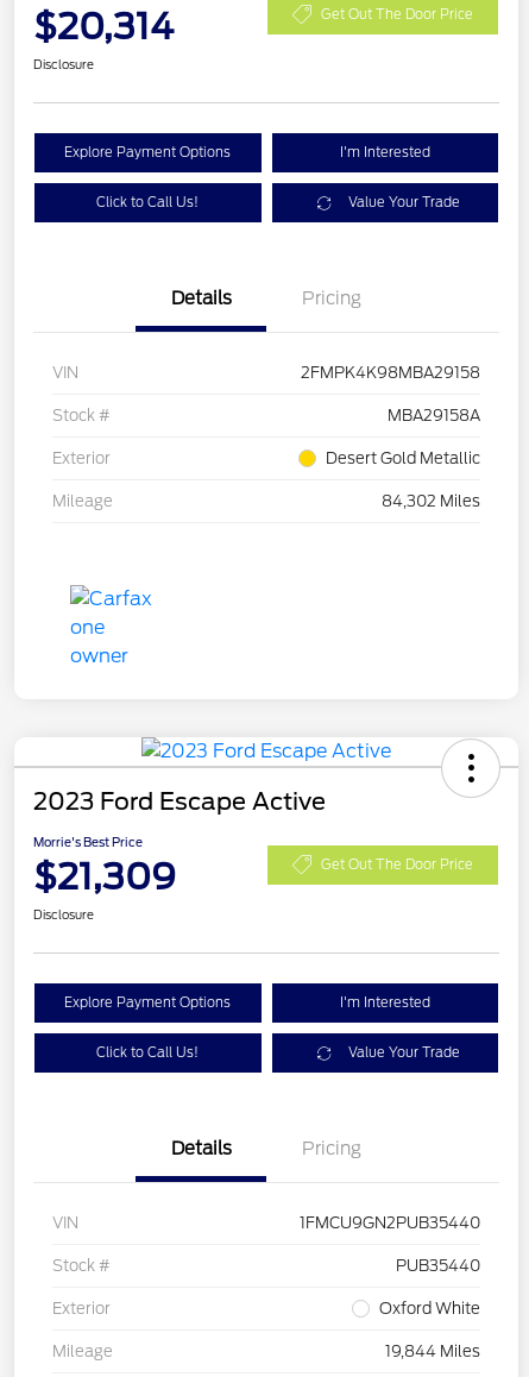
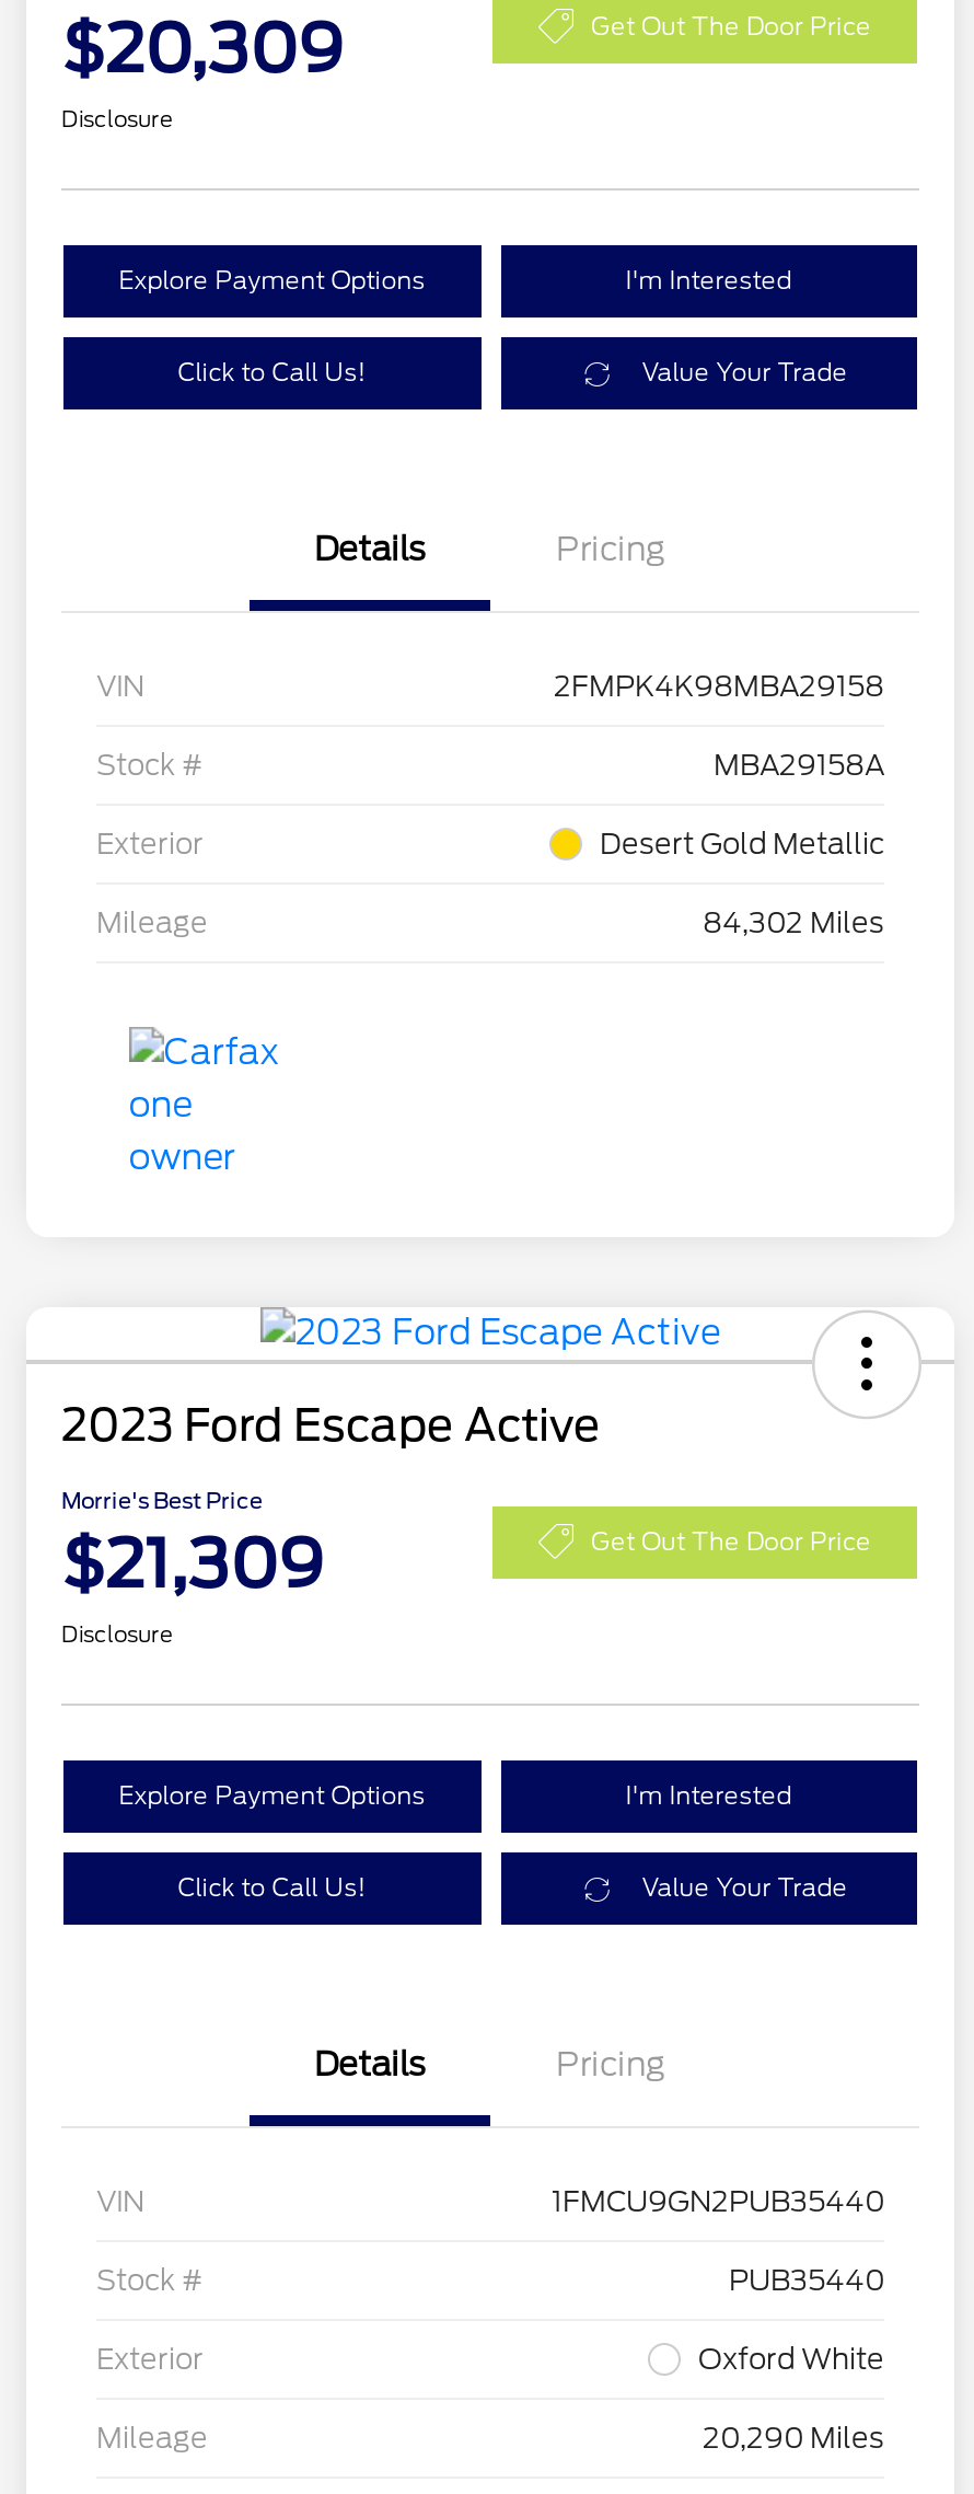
- $20,314
+ $20,309

- 19,844 Miles
+ 20,290 Miles
